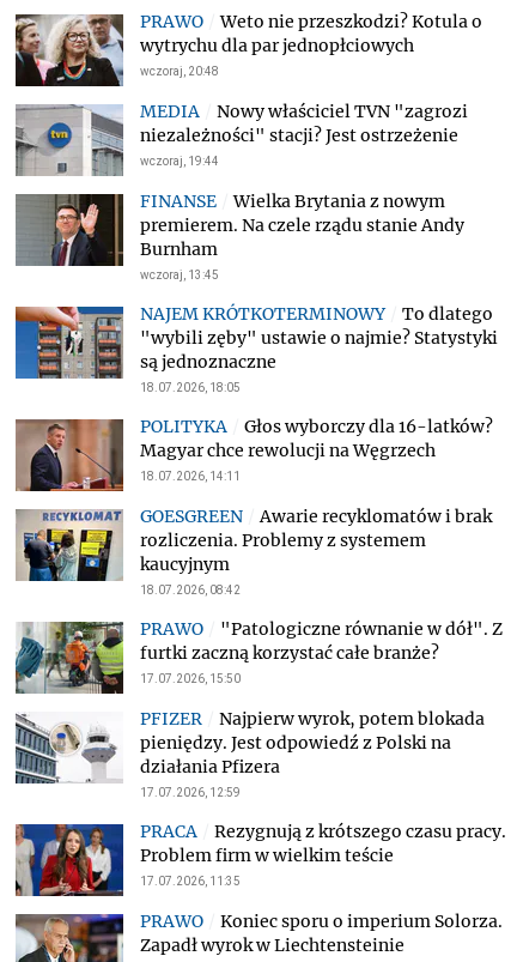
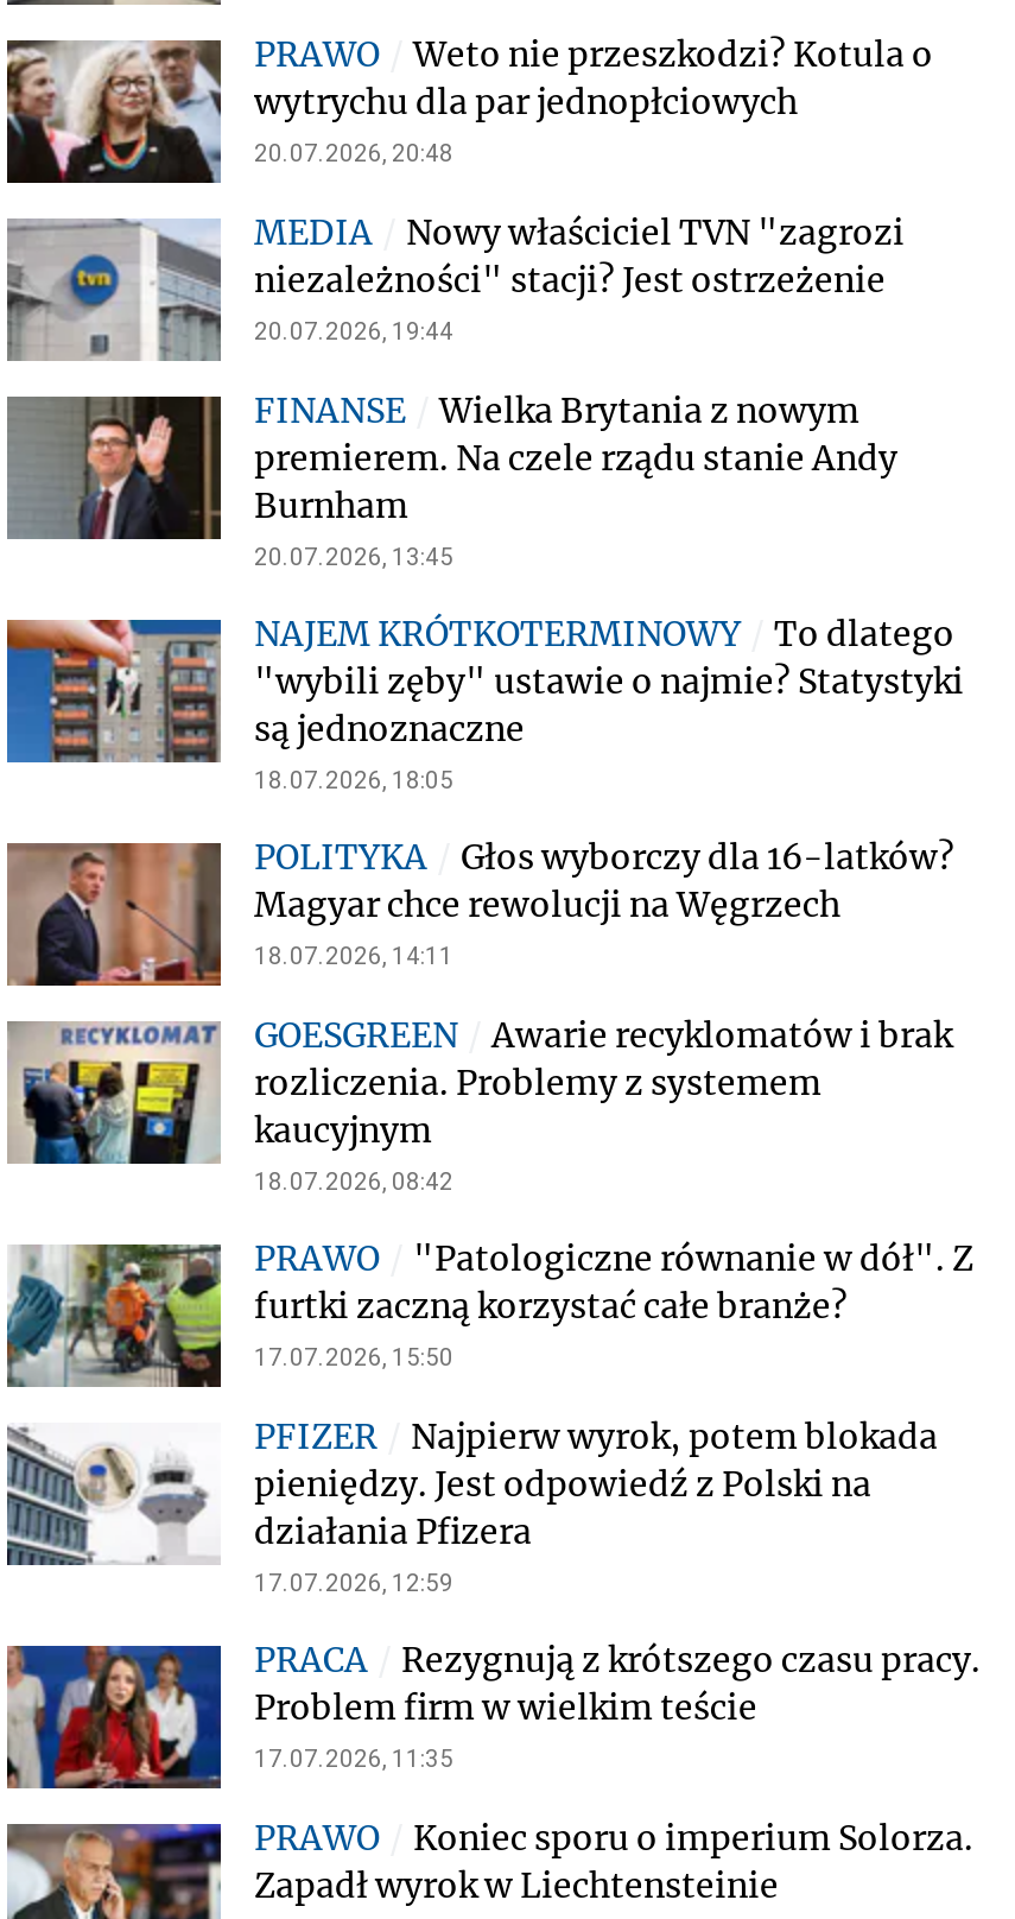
- wczoraj, 20:48
+ 20.07.2026, 20:48

- wczoraj, 19:44
+ 20.07.2026, 19:44

- wczoraj, 13:45
+ 20.07.2026, 13:45
